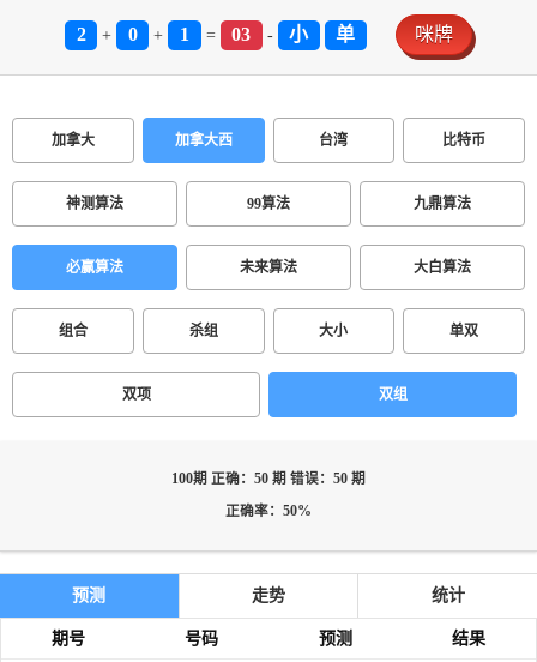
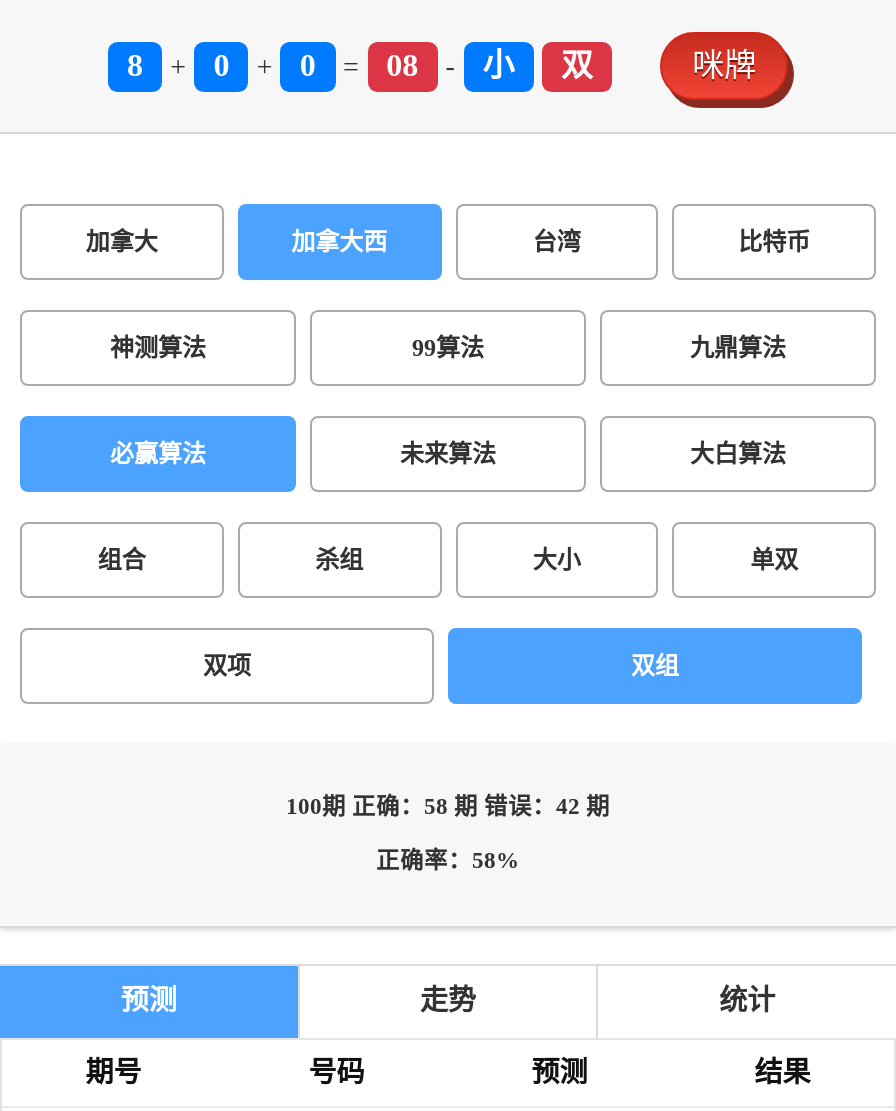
- 2
+ 8

- 1
+ 0

- 03
+ 08

- 单
+ 双

- 100期 正确：50 期 错误：50 期
+ 100期 正确：58 期 错误：42 期

- 正确率：50%
+ 正确率：58%
